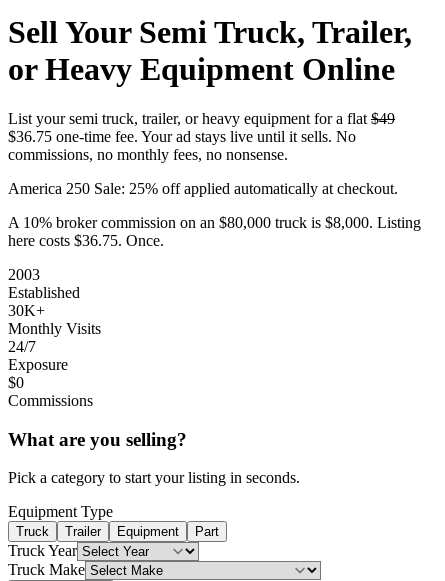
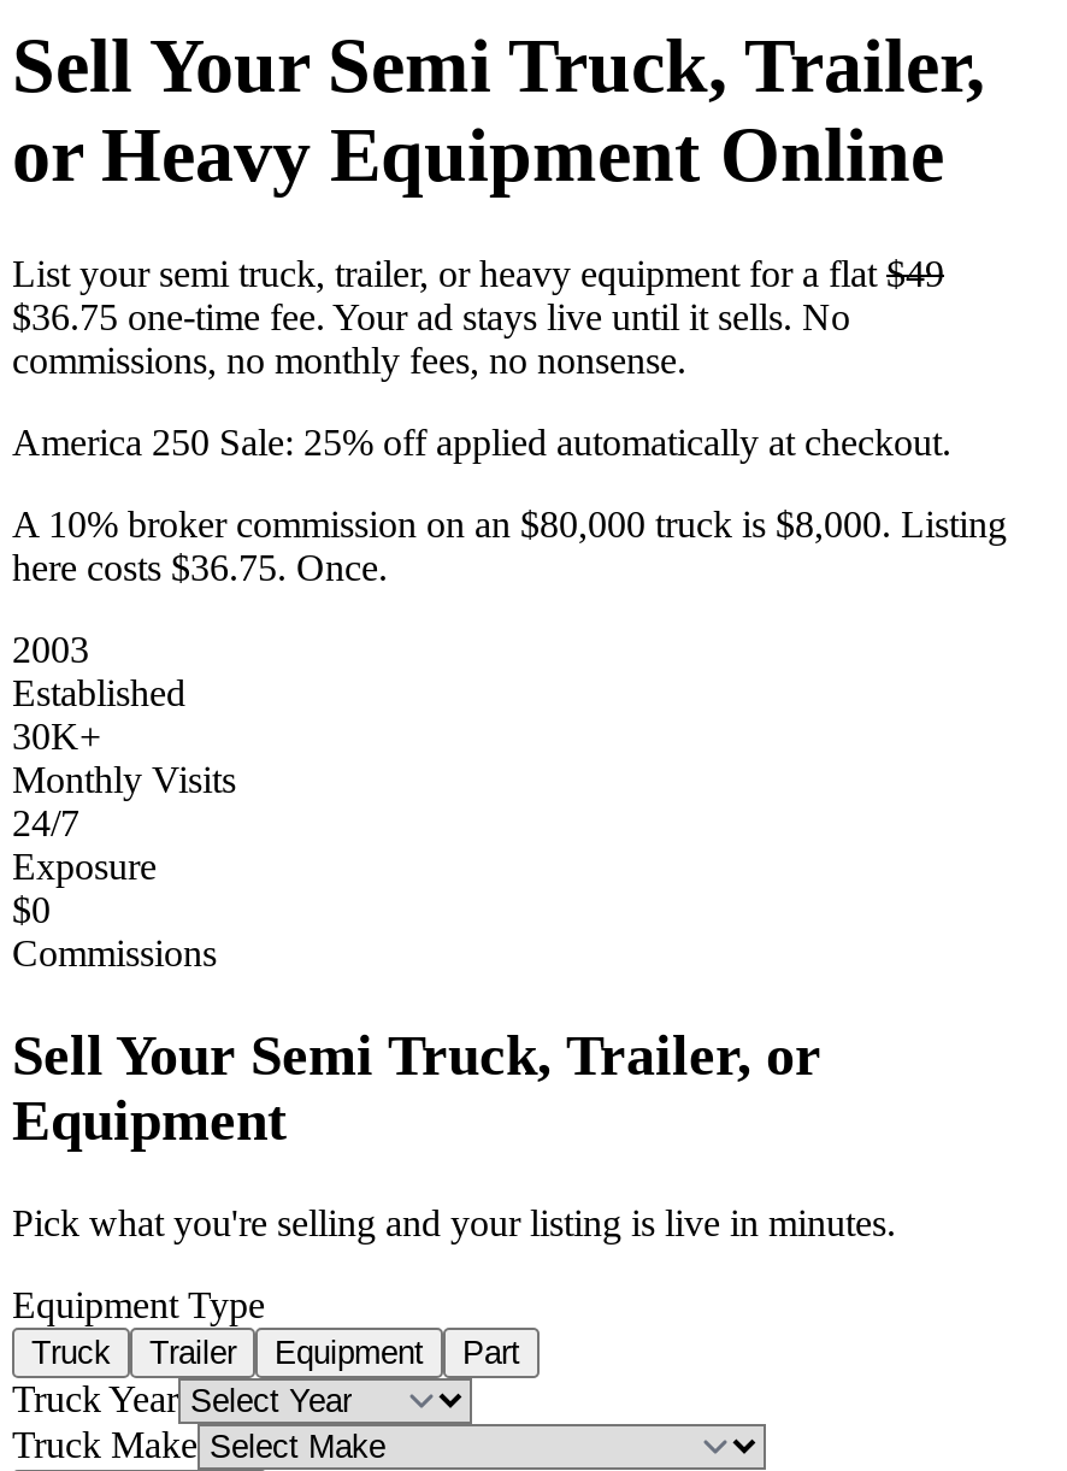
- What are you selling?
+ Sell Your Semi Truck, Trailer, or
+ Equipment

- Pick a category to start your listing in seconds.
+ Pick what you're selling and your listing is live in minutes.
